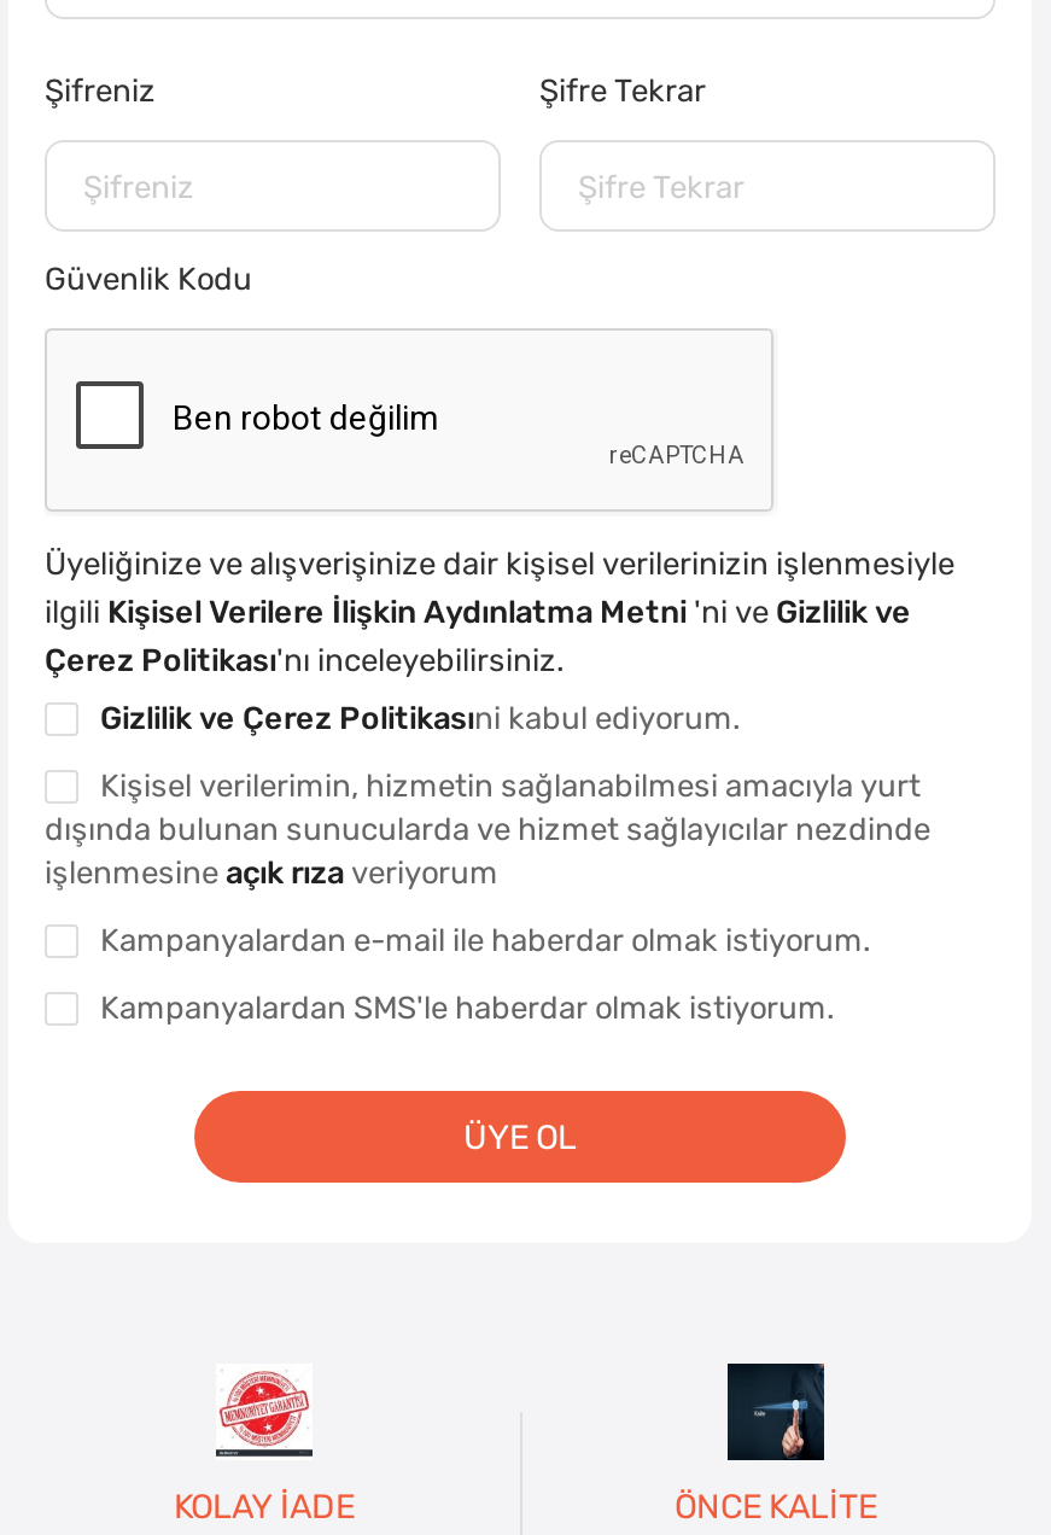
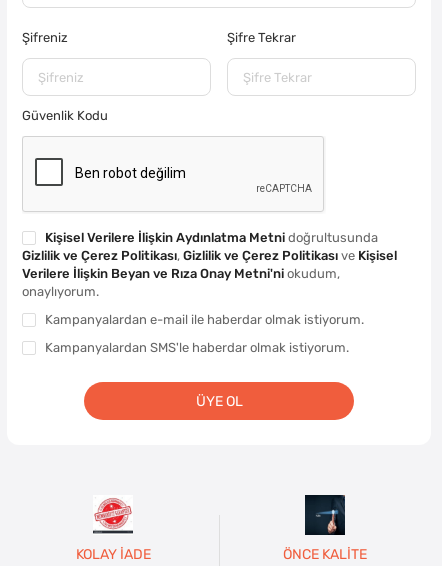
- Üyeliğinize ve alışverişinize dair kişisel verilerinizin işlenmesiyle
- ilgili Kişisel Verilere İlişkin Aydınlatma Metni 'ni ve Gizlilik ve
- Çerez Politikası'nı inceleyebilirsiniz.
- Gizlilik ve Çerez Politikasıni kabul ediyorum.
- Kişisel verilerimin, hizmetin sağlanabilmesi amacıyla yurt
- dışında bulunan sunucularda ve hizmet sağlayıcılar nezdinde
- işlenmesine açık rıza veriyorum
+ Kişisel Verilere İlişkin Aydınlatma Metni doğrultusunda
+ Gizlilik ve Çerez Politikası, Gizlilik ve Çerez Politikası ve Kişisel
+ Verilere İlişkin Beyan ve Rıza Onay Metni'ni okudum,
+ onaylıyorum.
